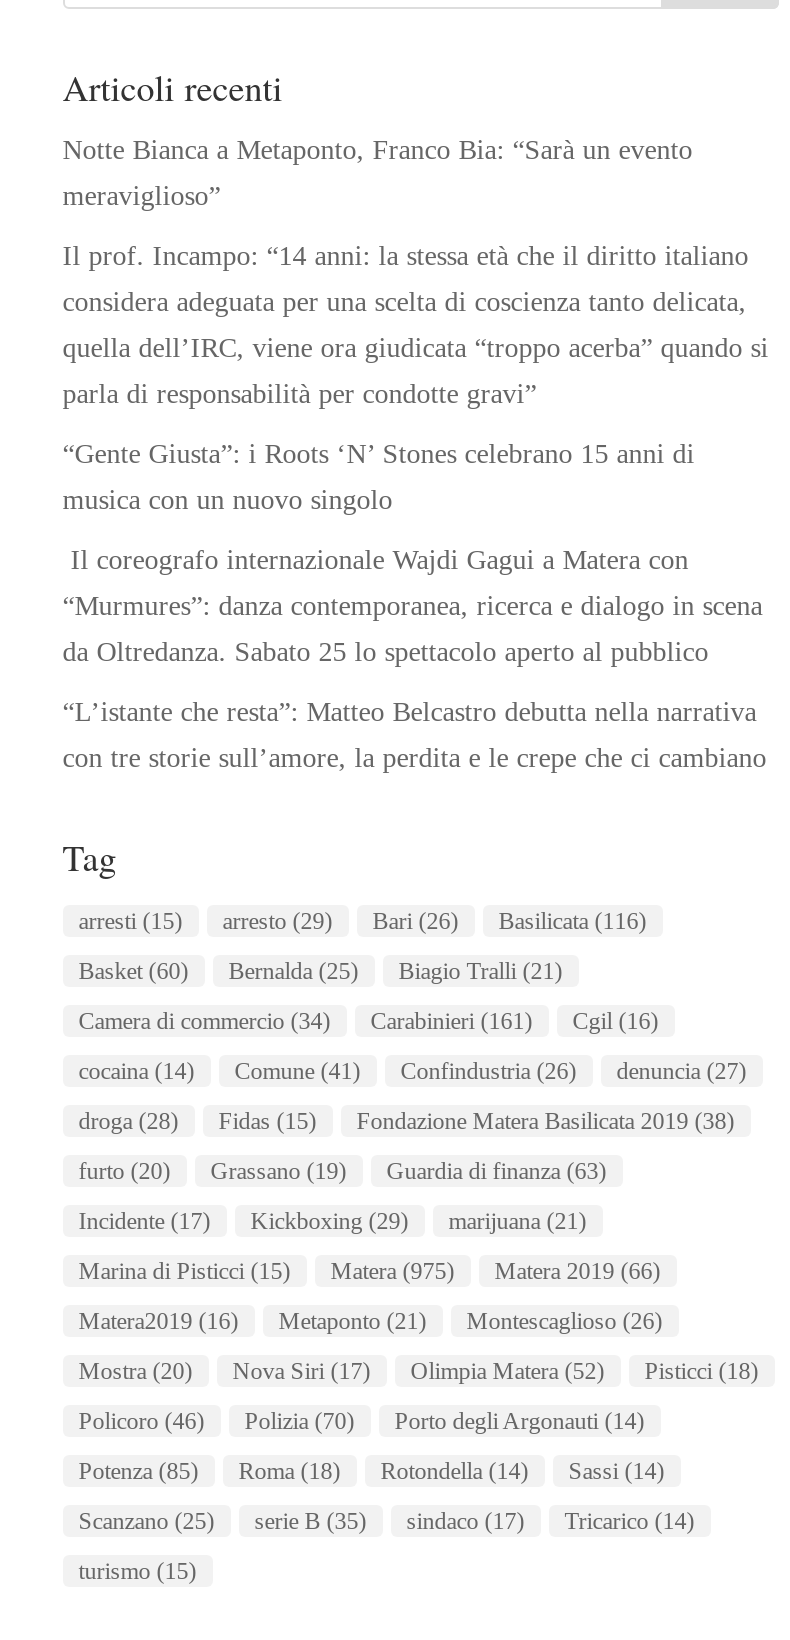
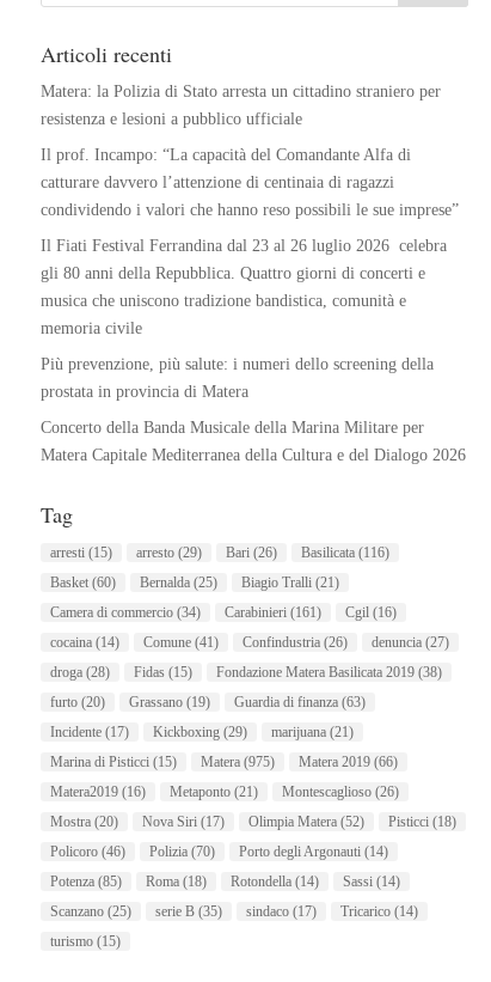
- Notte Bianca a Metaponto, Franco Bia: “Sarà un evento
+ Matera: la Polizia di Stato arresta un cittadino straniero per

- meraviglioso”
+ resistenza e lesioni a pubblico ufficiale

- Il prof. Incampo: “14 anni: la stessa età che il diritto italiano
+ Il prof. Incampo: “La capacità del Comandante Alfa di

- considera adeguata per una scelta di coscienza tanto delicata,
+ catturare davvero l’attenzione di centinaia di ragazzi

- quella dell’IRC, viene ora giudicata “troppo acerba” quando si
+ condividendo i valori che hanno reso possibili le sue imprese”

- parla di responsabilità per condotte gravi”
+ Il Fiati Festival Ferrandina dal 23 al 26 luglio 2026 celebra

- “Gente Giusta”: i Roots ‘N’ Stones celebrano 15 anni di
+ gli 80 anni della Repubblica. Quattro giorni di concerti e

- musica con un nuovo singolo
+ musica che uniscono tradizione bandistica, comunità e

- Il coreografo internazionale Wajdi Gagui a Matera con
+ memoria civile

- “Murmures”: danza contemporanea, ricerca e dialogo in scena
+ Più prevenzione, più salute: i numeri dello screening della

- da Oltredanza. Sabato 25 lo spettacolo aperto al pubblico
+ prostata in provincia di Matera

- “L’istante che resta”: Matteo Belcastro debutta nella narrativa
+ Concerto della Banda Musicale della Marina Militare per

- con tre storie sull’amore, la perdita e le crepe che ci cambiano
+ Matera Capitale Mediterranea della Cultura e del Dialogo 2026
